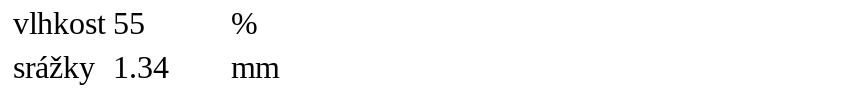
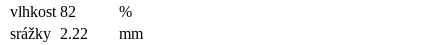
- vlhkost 55
+ vlhkost 82

- srážky 1.34 mm
+ srážky 2.22 mm
